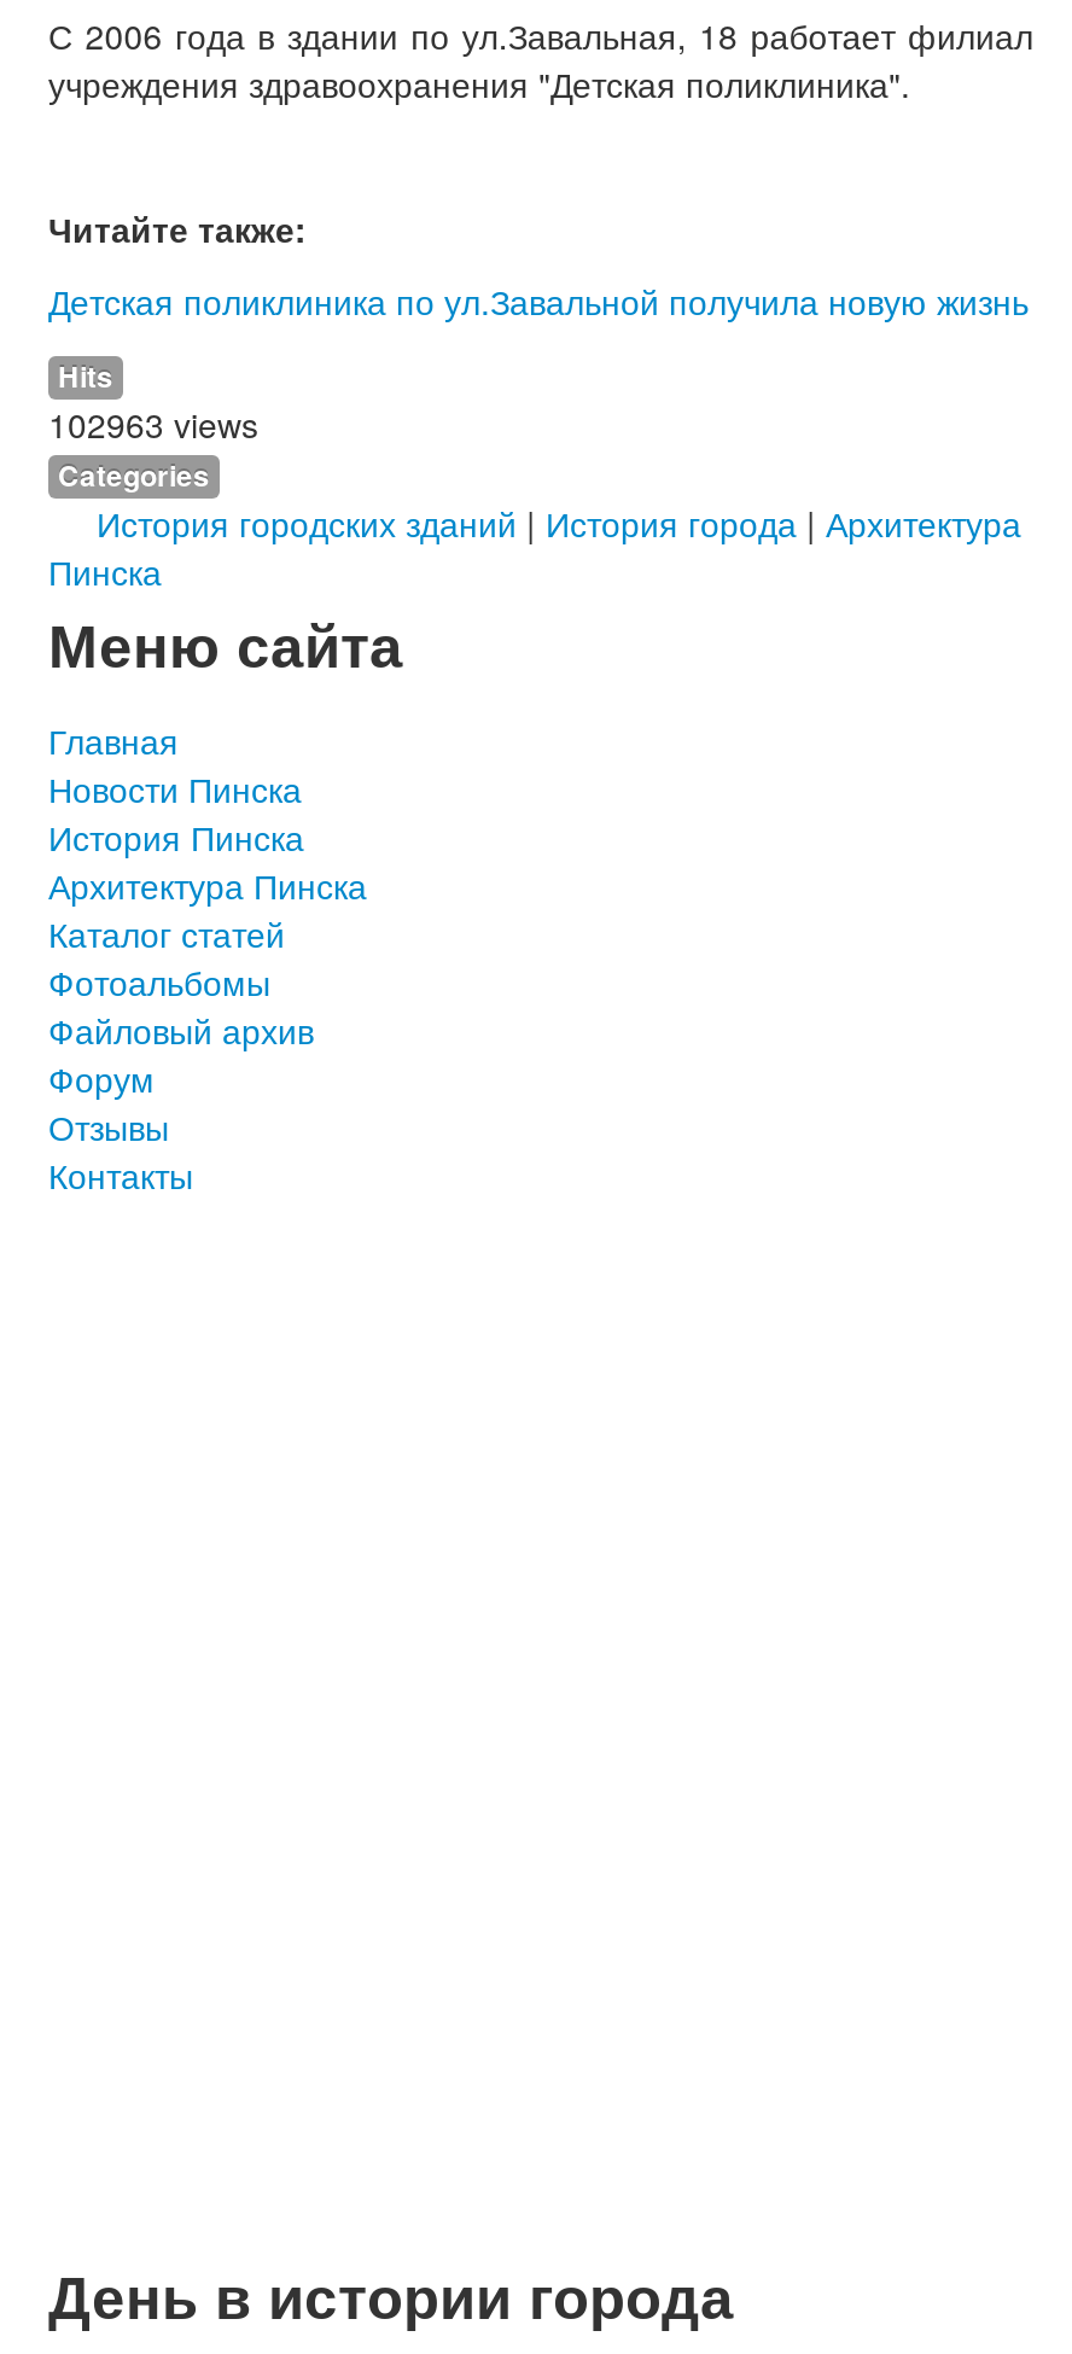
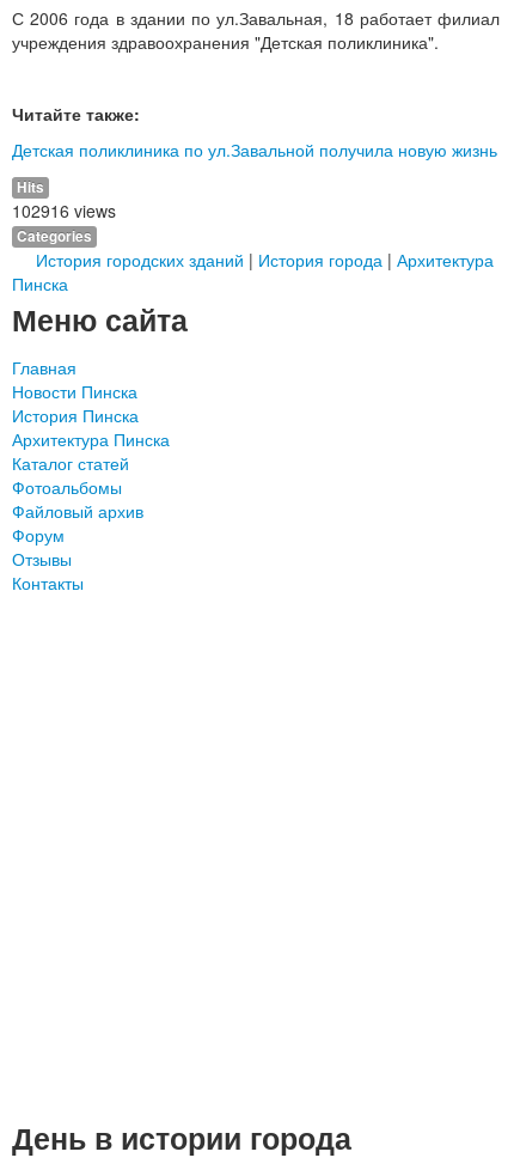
- 102963 views
+ 102916 views
